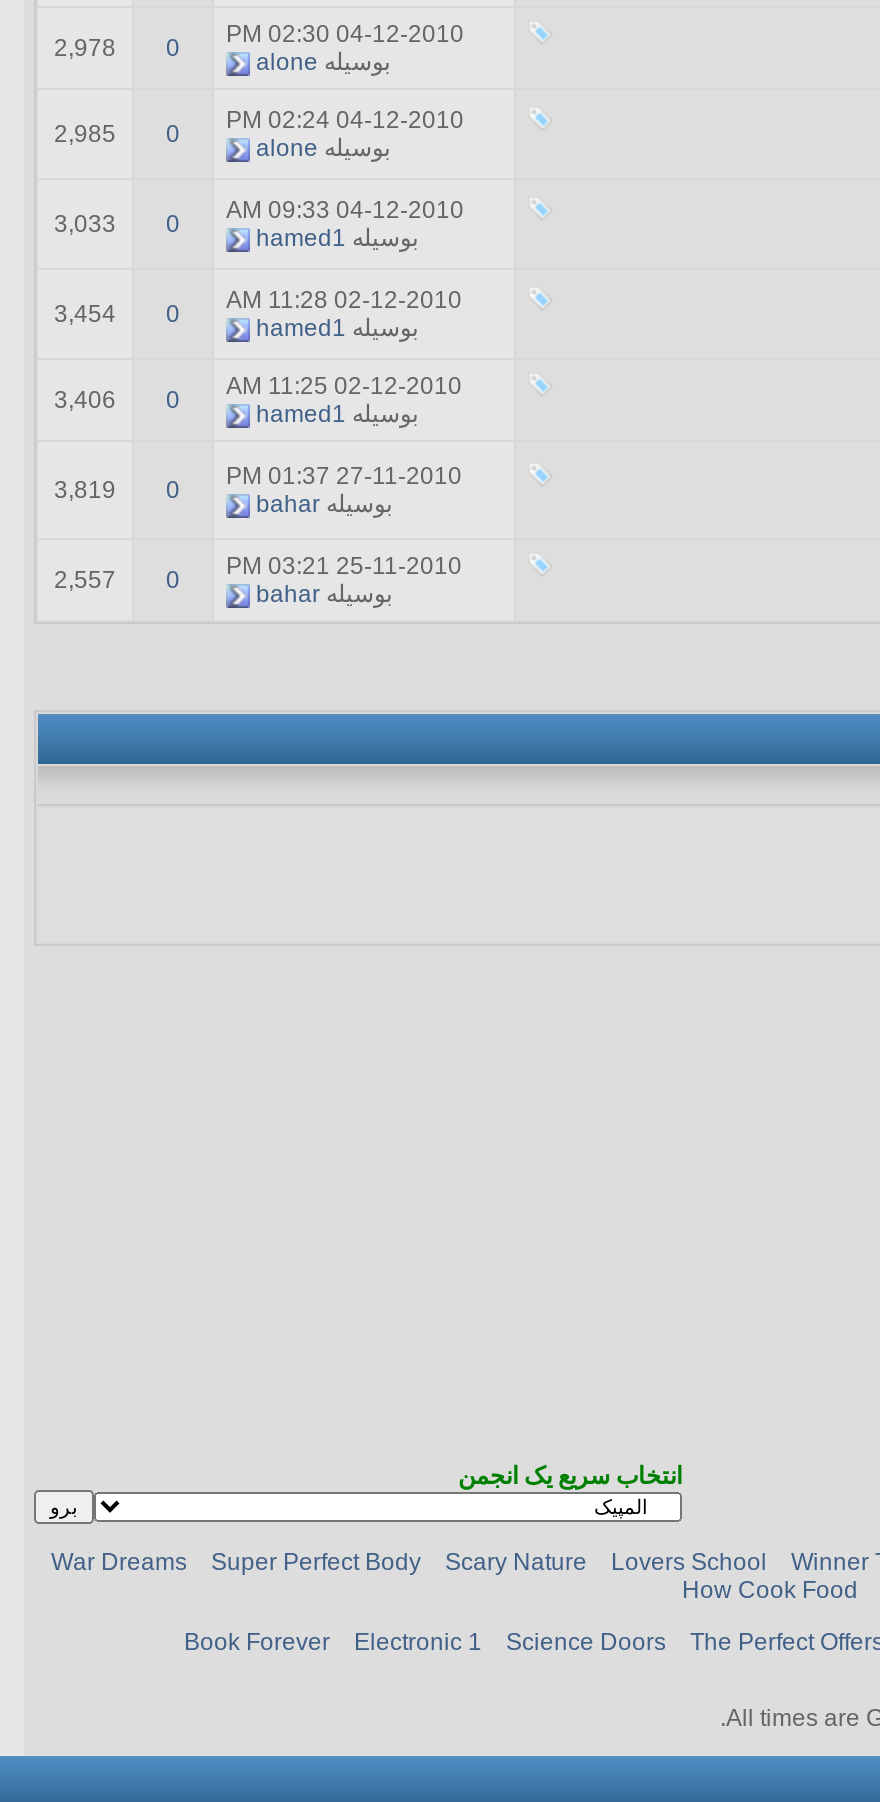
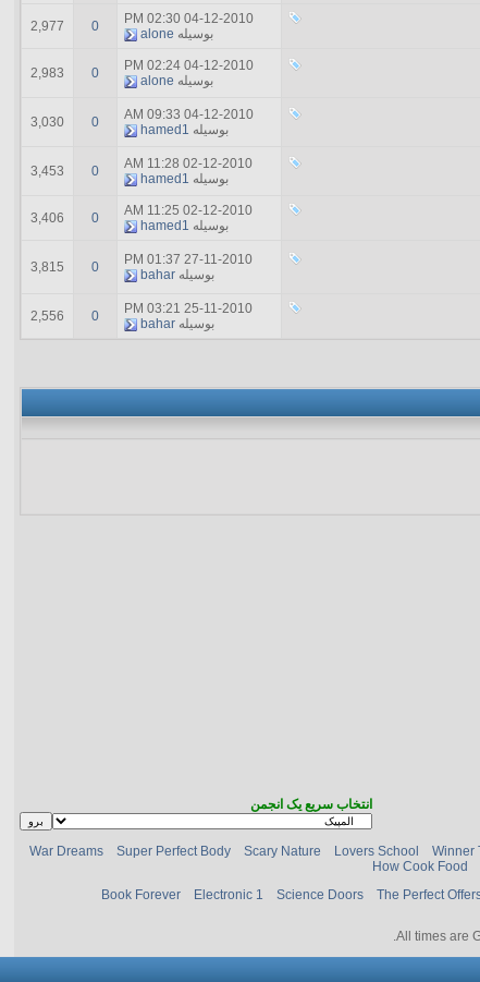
- 2,978 0
+ 2,977 0

- 2,985 0
+ 2,983 0

- 3,033 0
+ 3,030 0

- 3,454 0
+ 3,453 0

- 3,819 0
+ 3,815 0

- 2,557 0
+ 2,556 0
